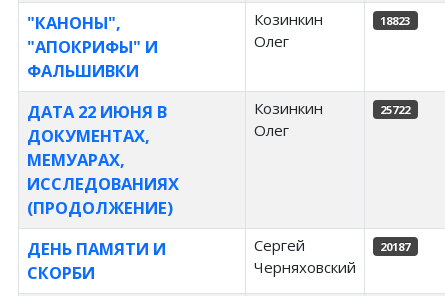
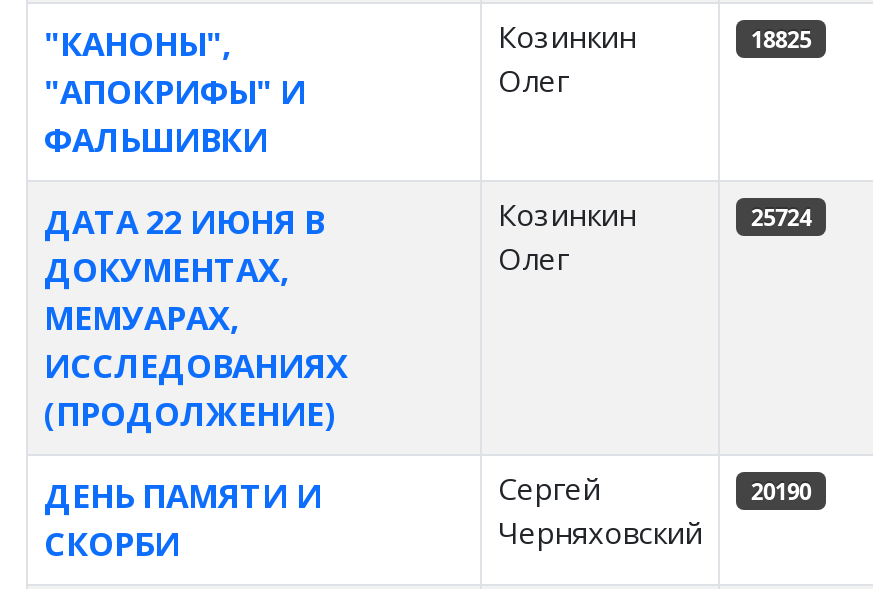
- 18823
+ 18825

- 25722
+ 25724

- 20187
+ 20190
